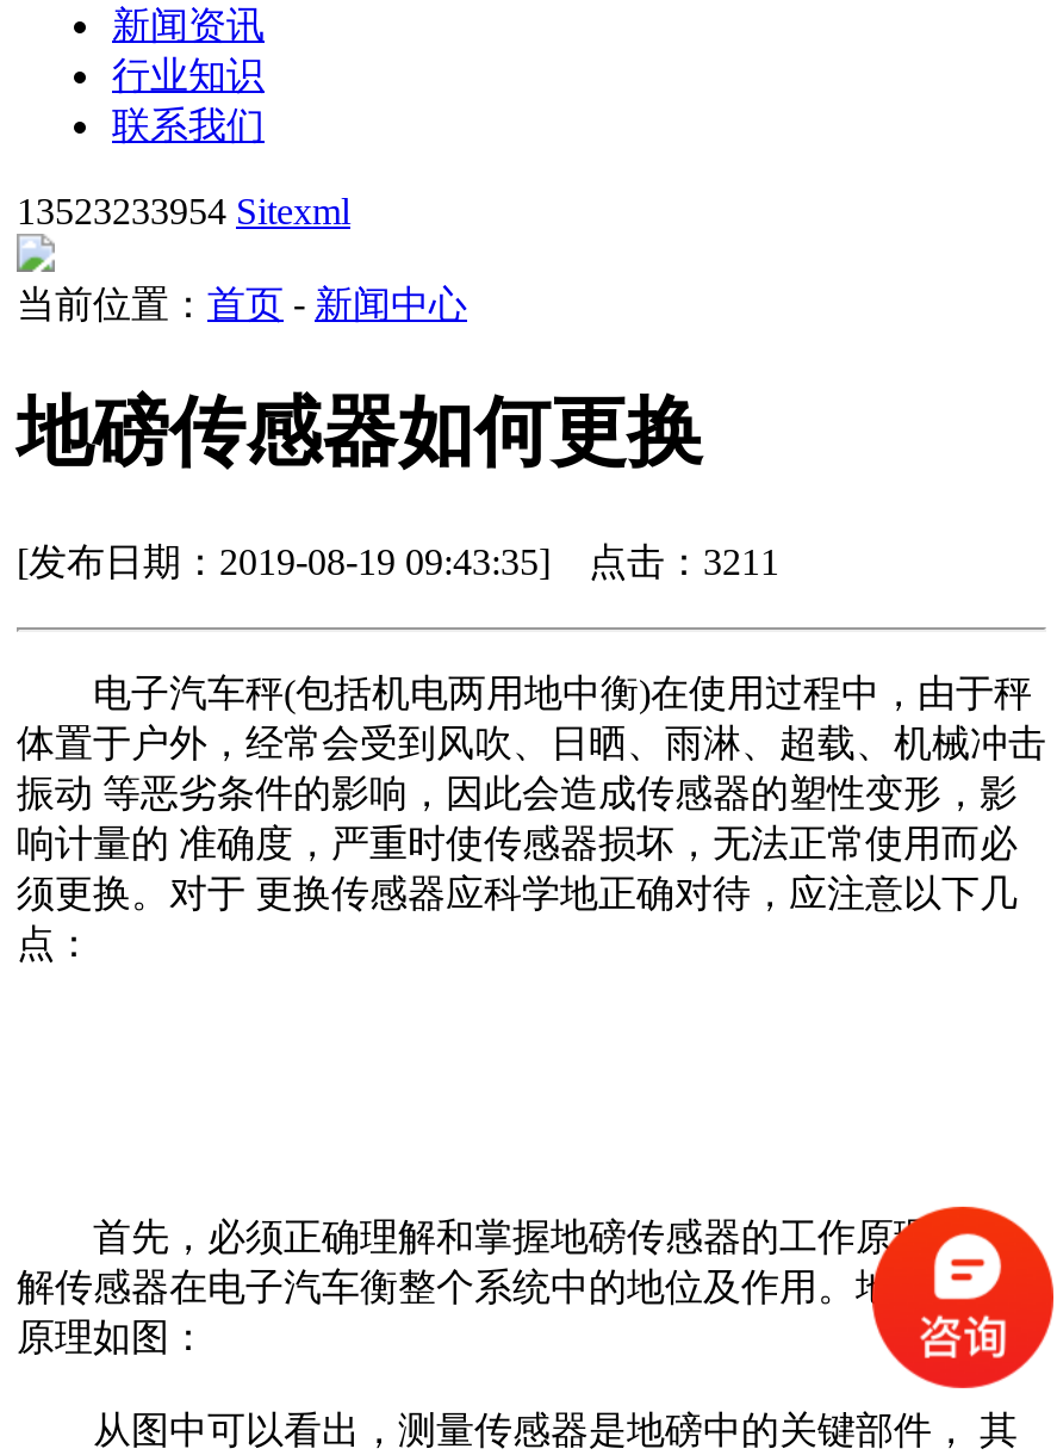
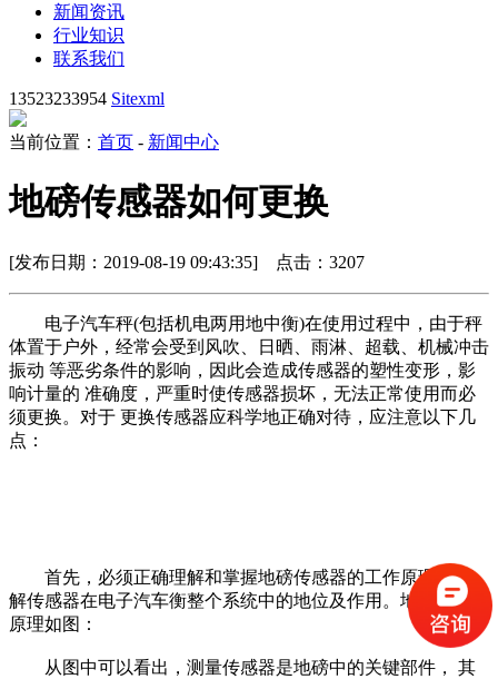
- [发布日期：2019-08-19 09:43:35]点击：3211
+ [发布日期：2019-08-19 09:43:35]点击：3207
